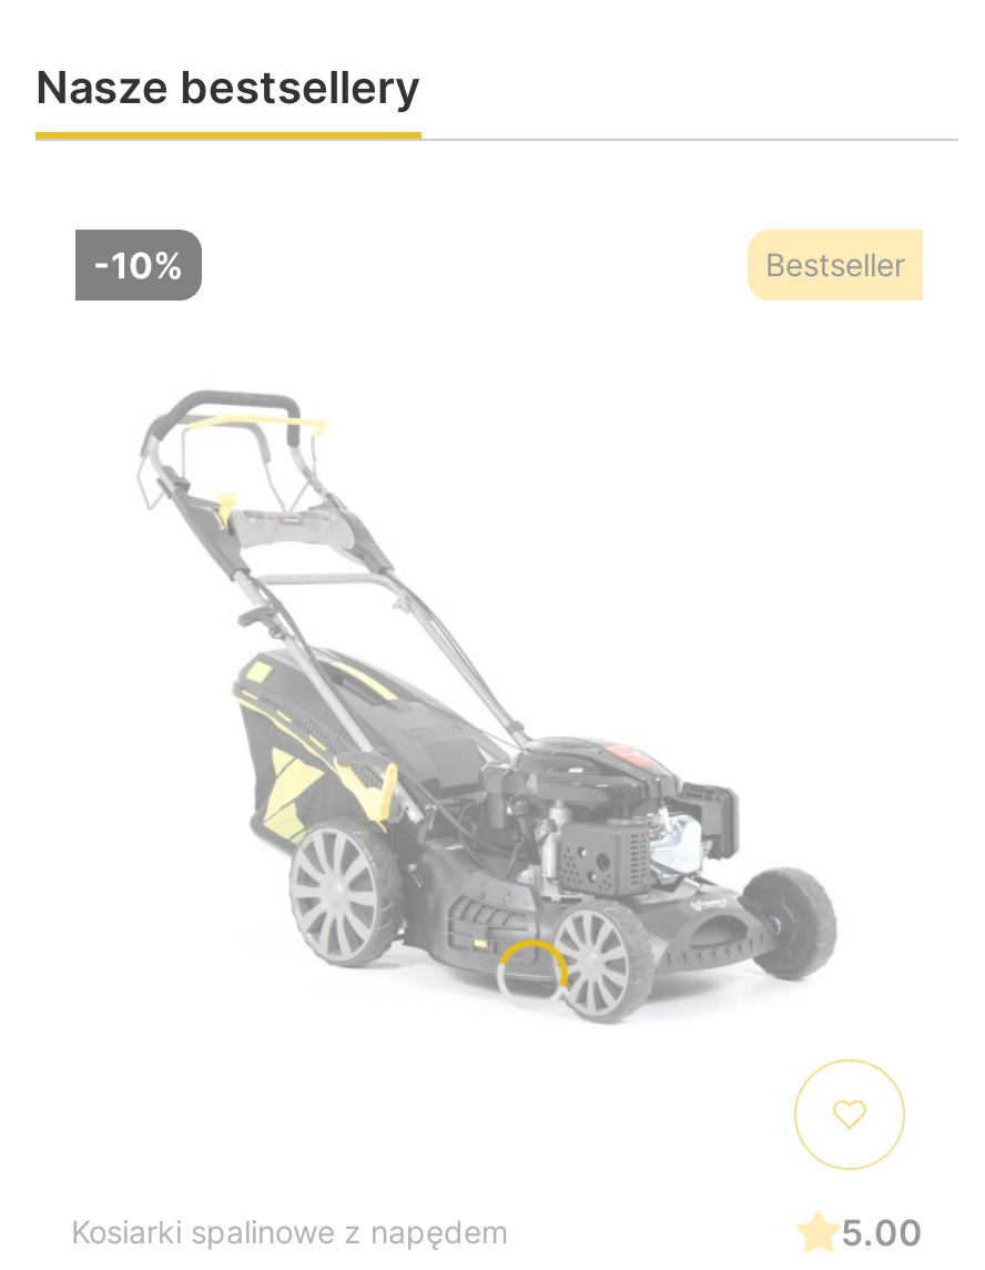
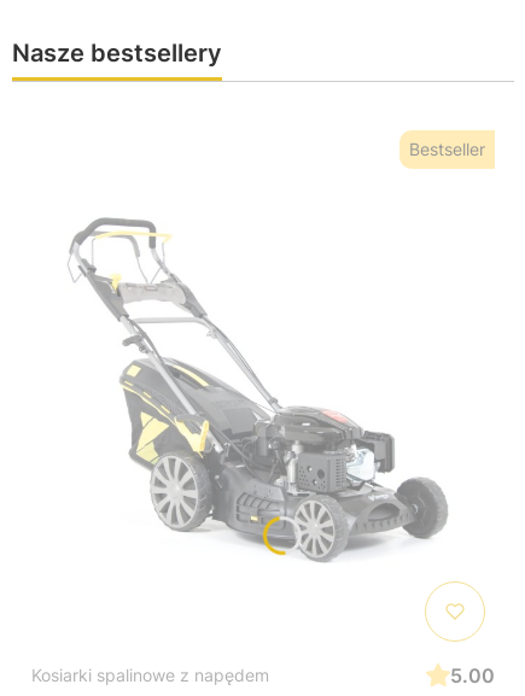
- -10%

- [image]
+ [image]
